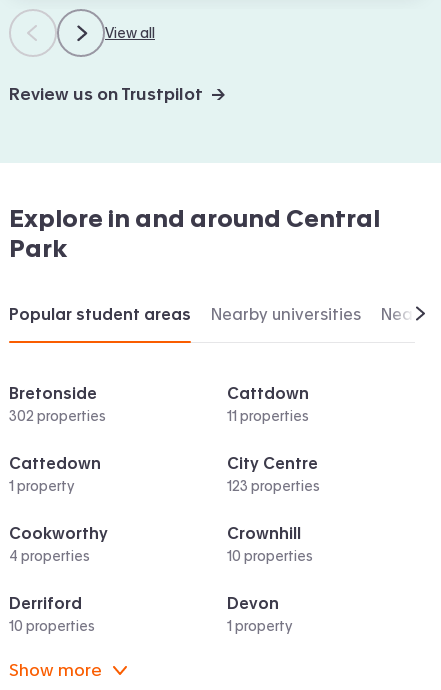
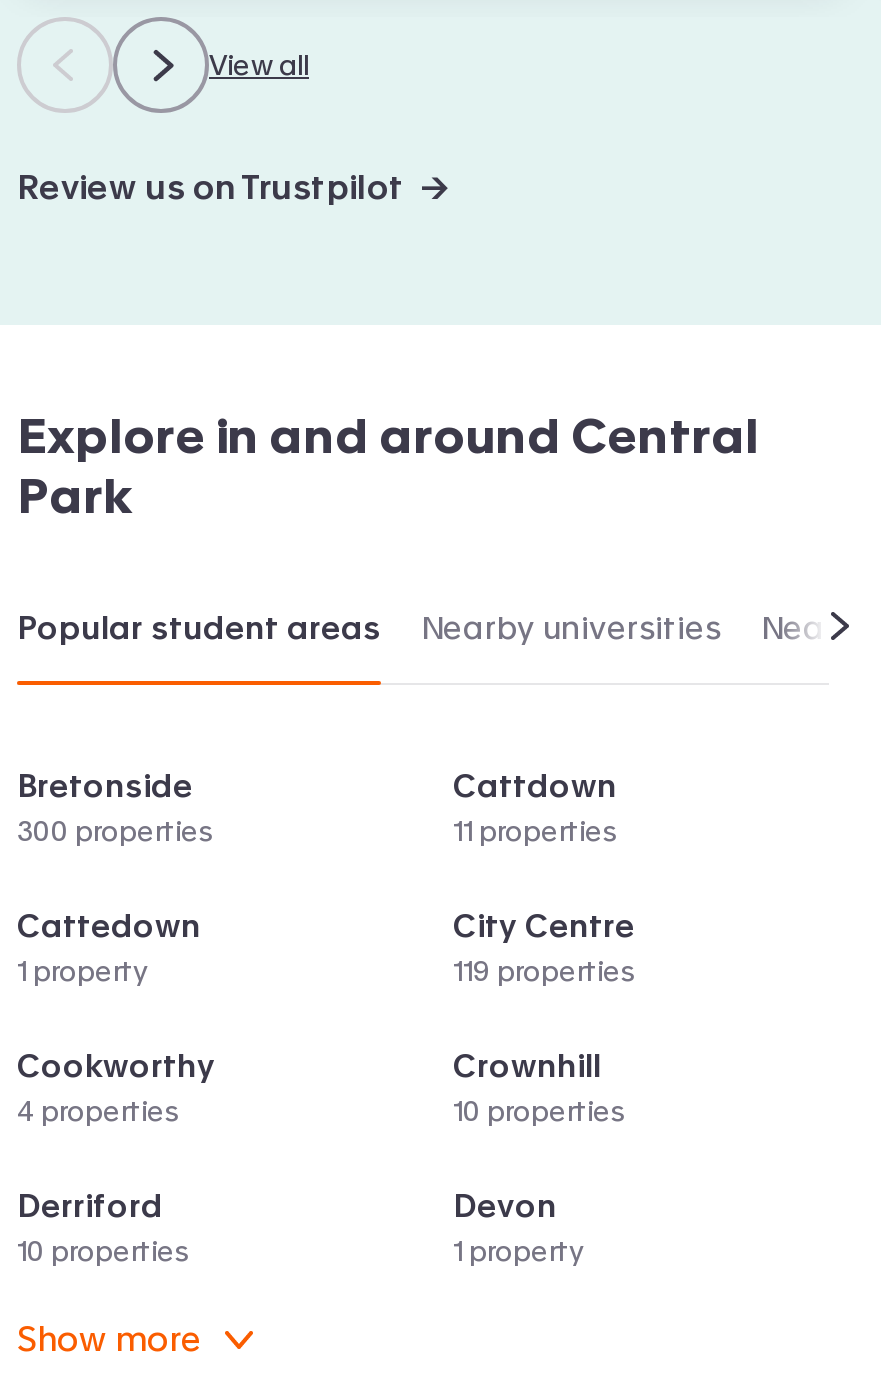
- 302 properties
+ 300 properties

- 123 properties
+ 119 properties
